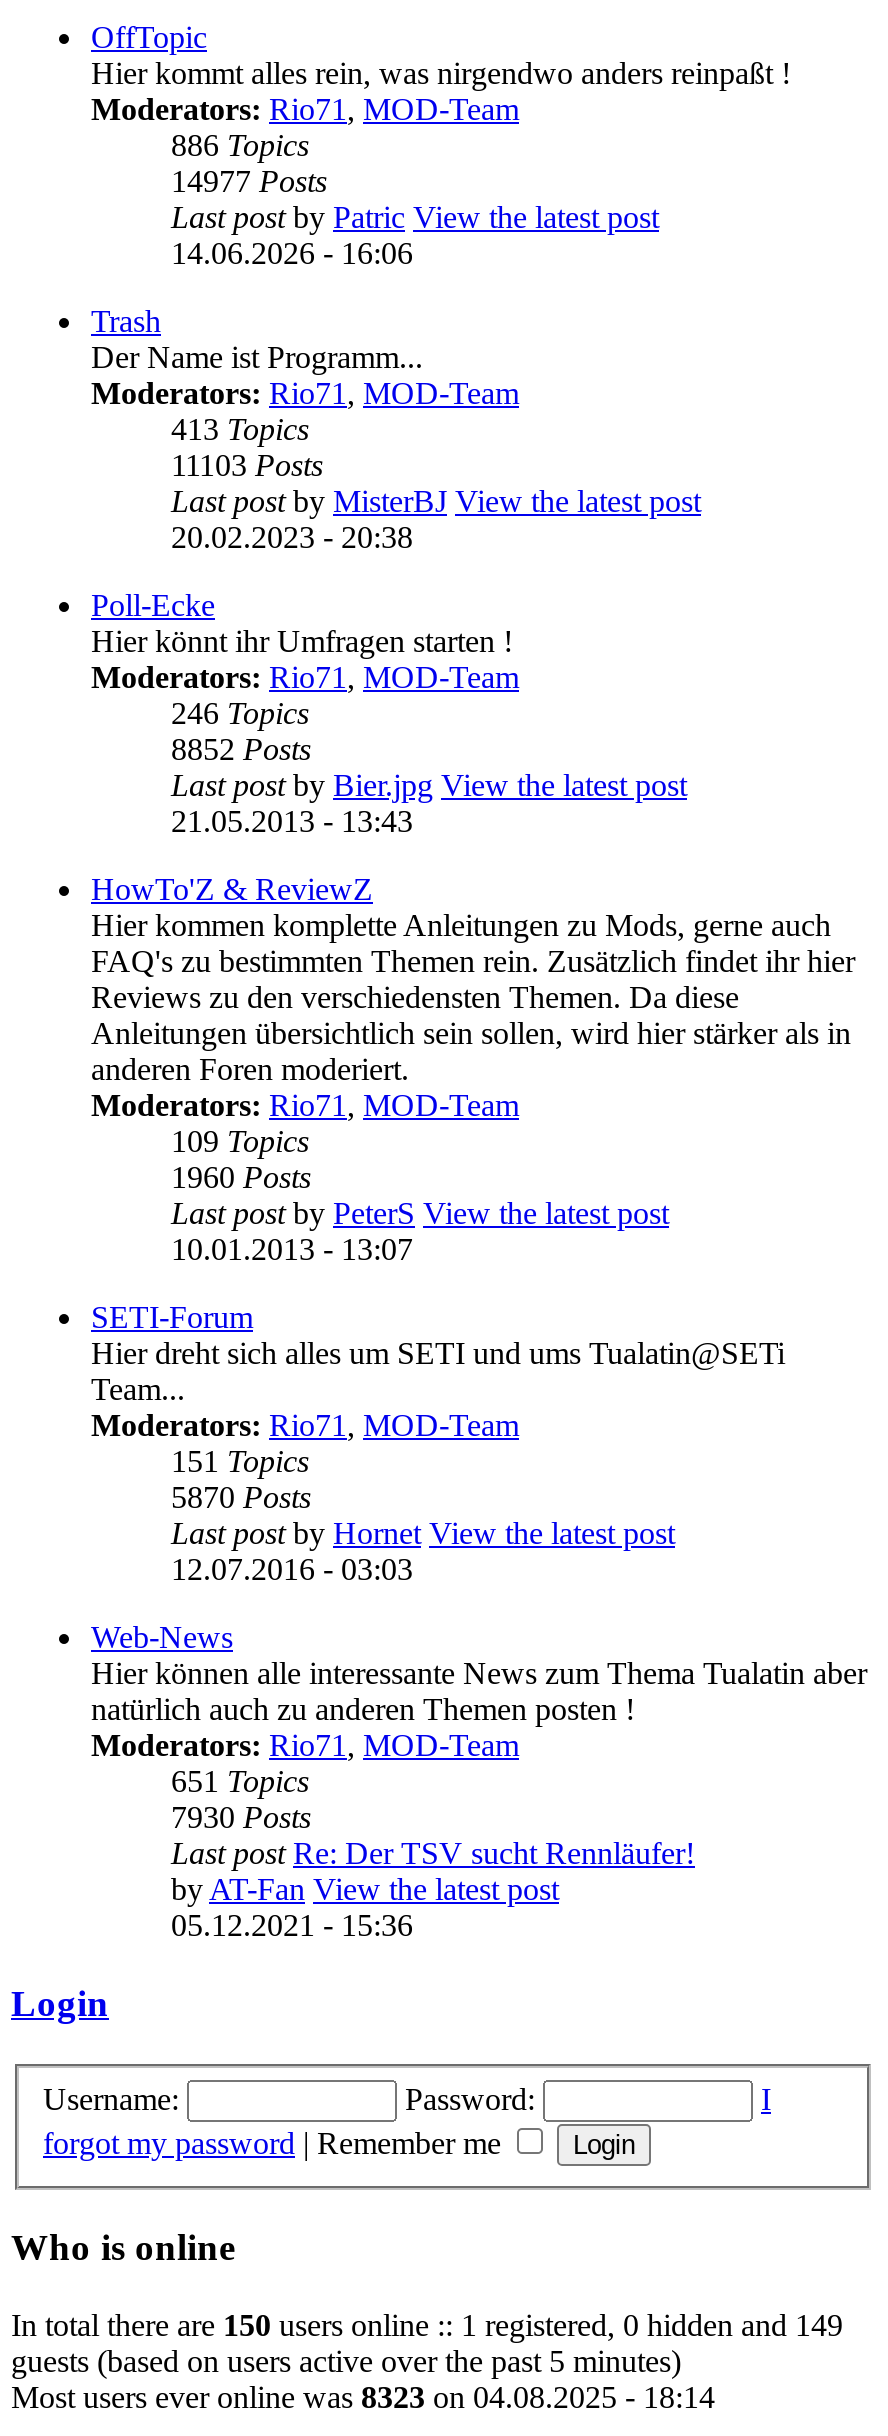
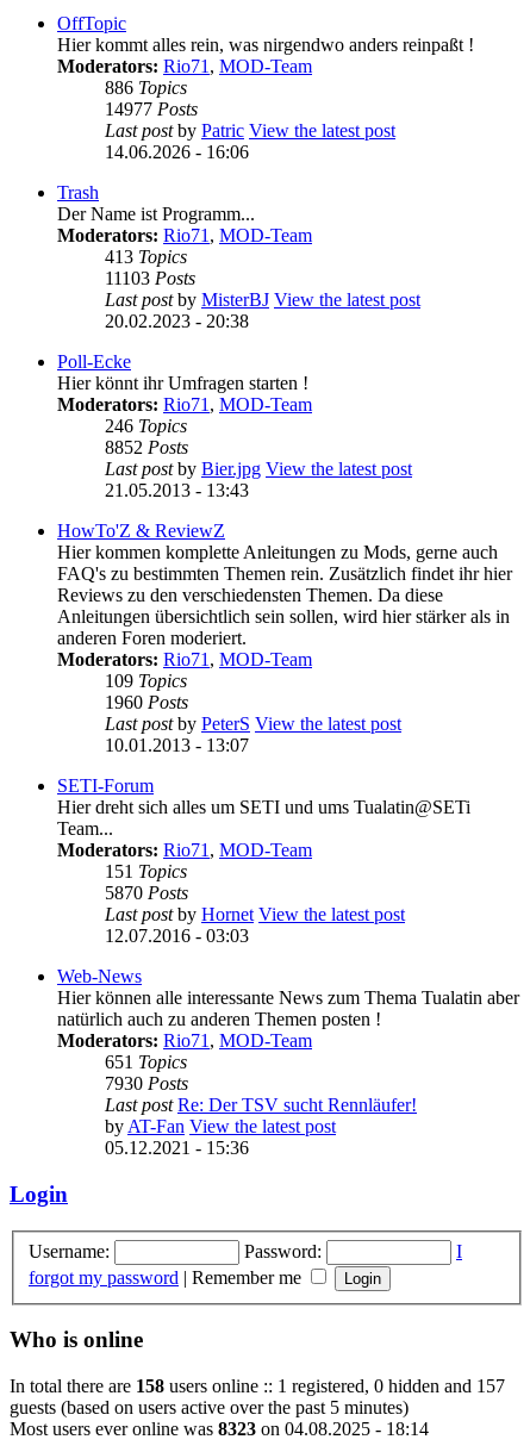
- In total there are 150 users online :: 1 registered, 0 hidden and 149
+ In total there are 158 users online :: 1 registered, 0 hidden and 157
